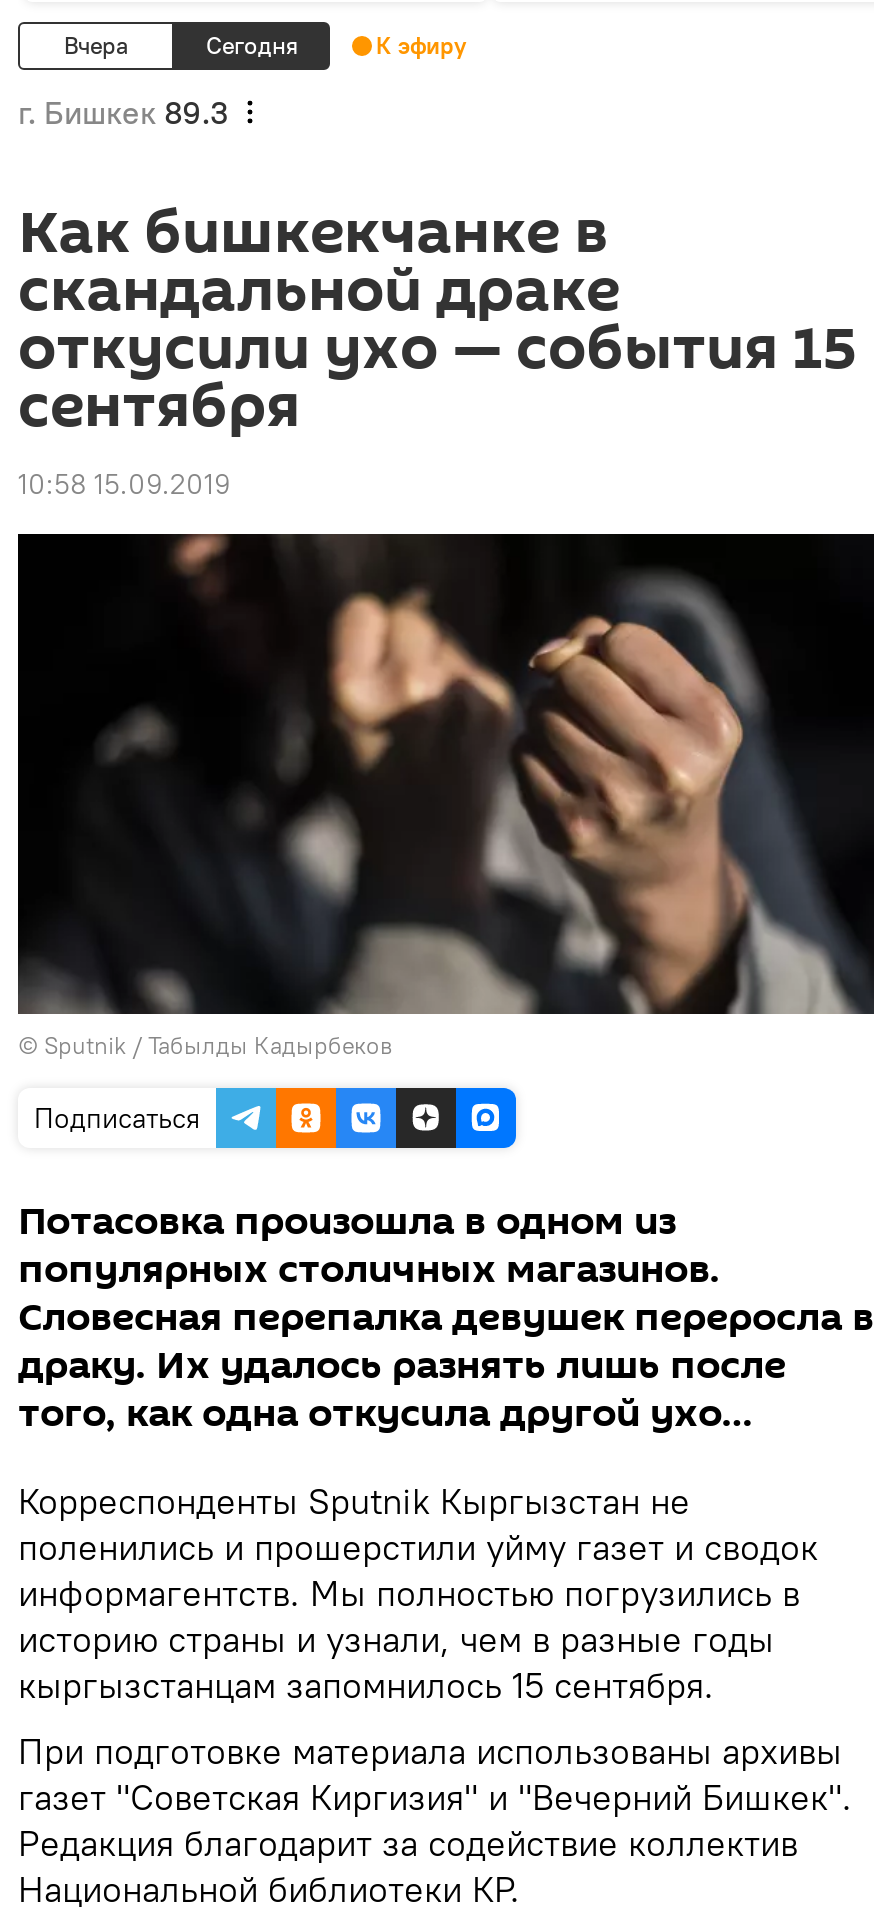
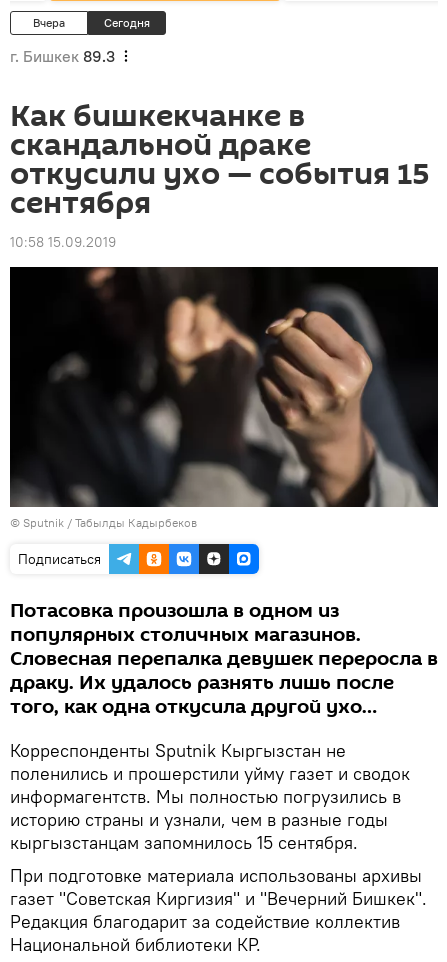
- К эфиру
